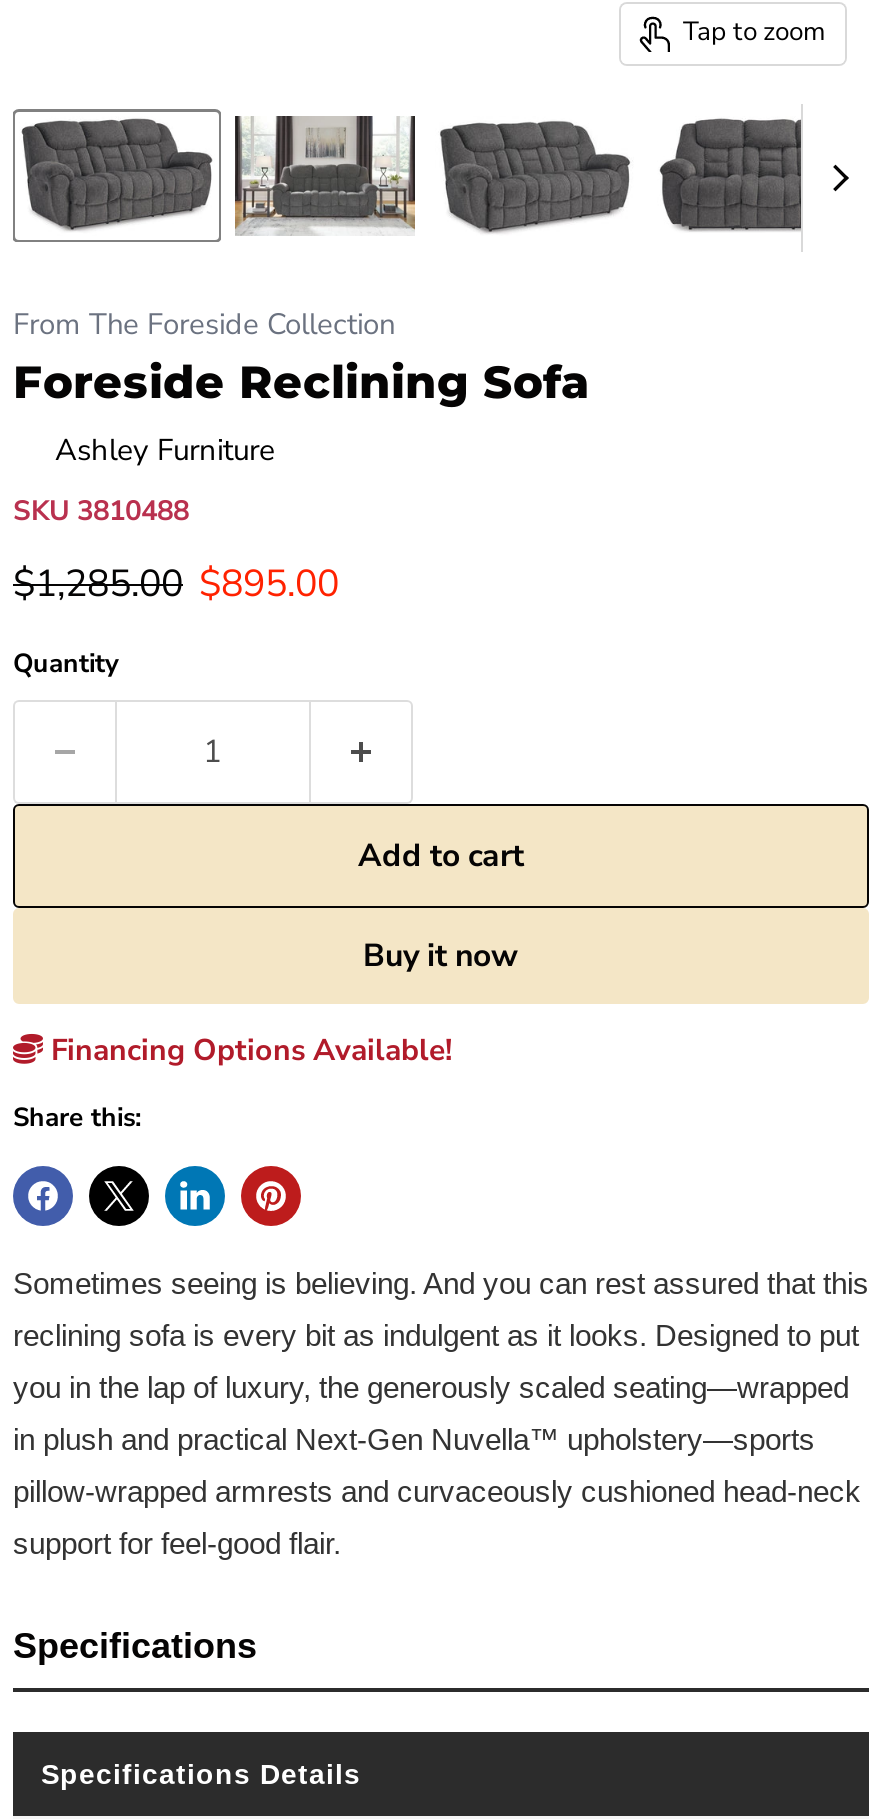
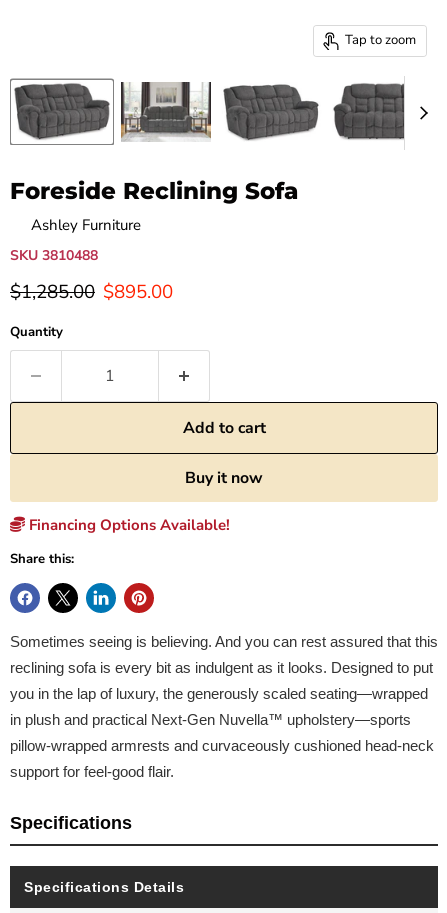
- From The Foreside Collection
